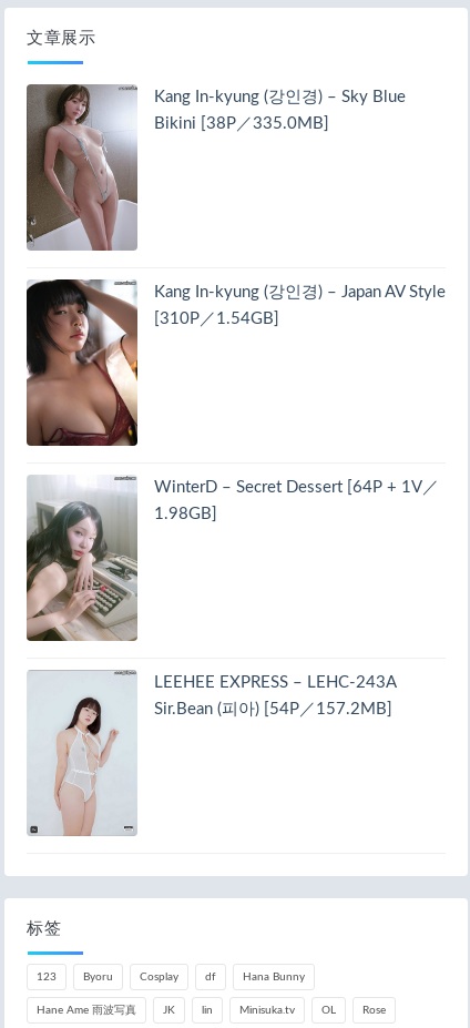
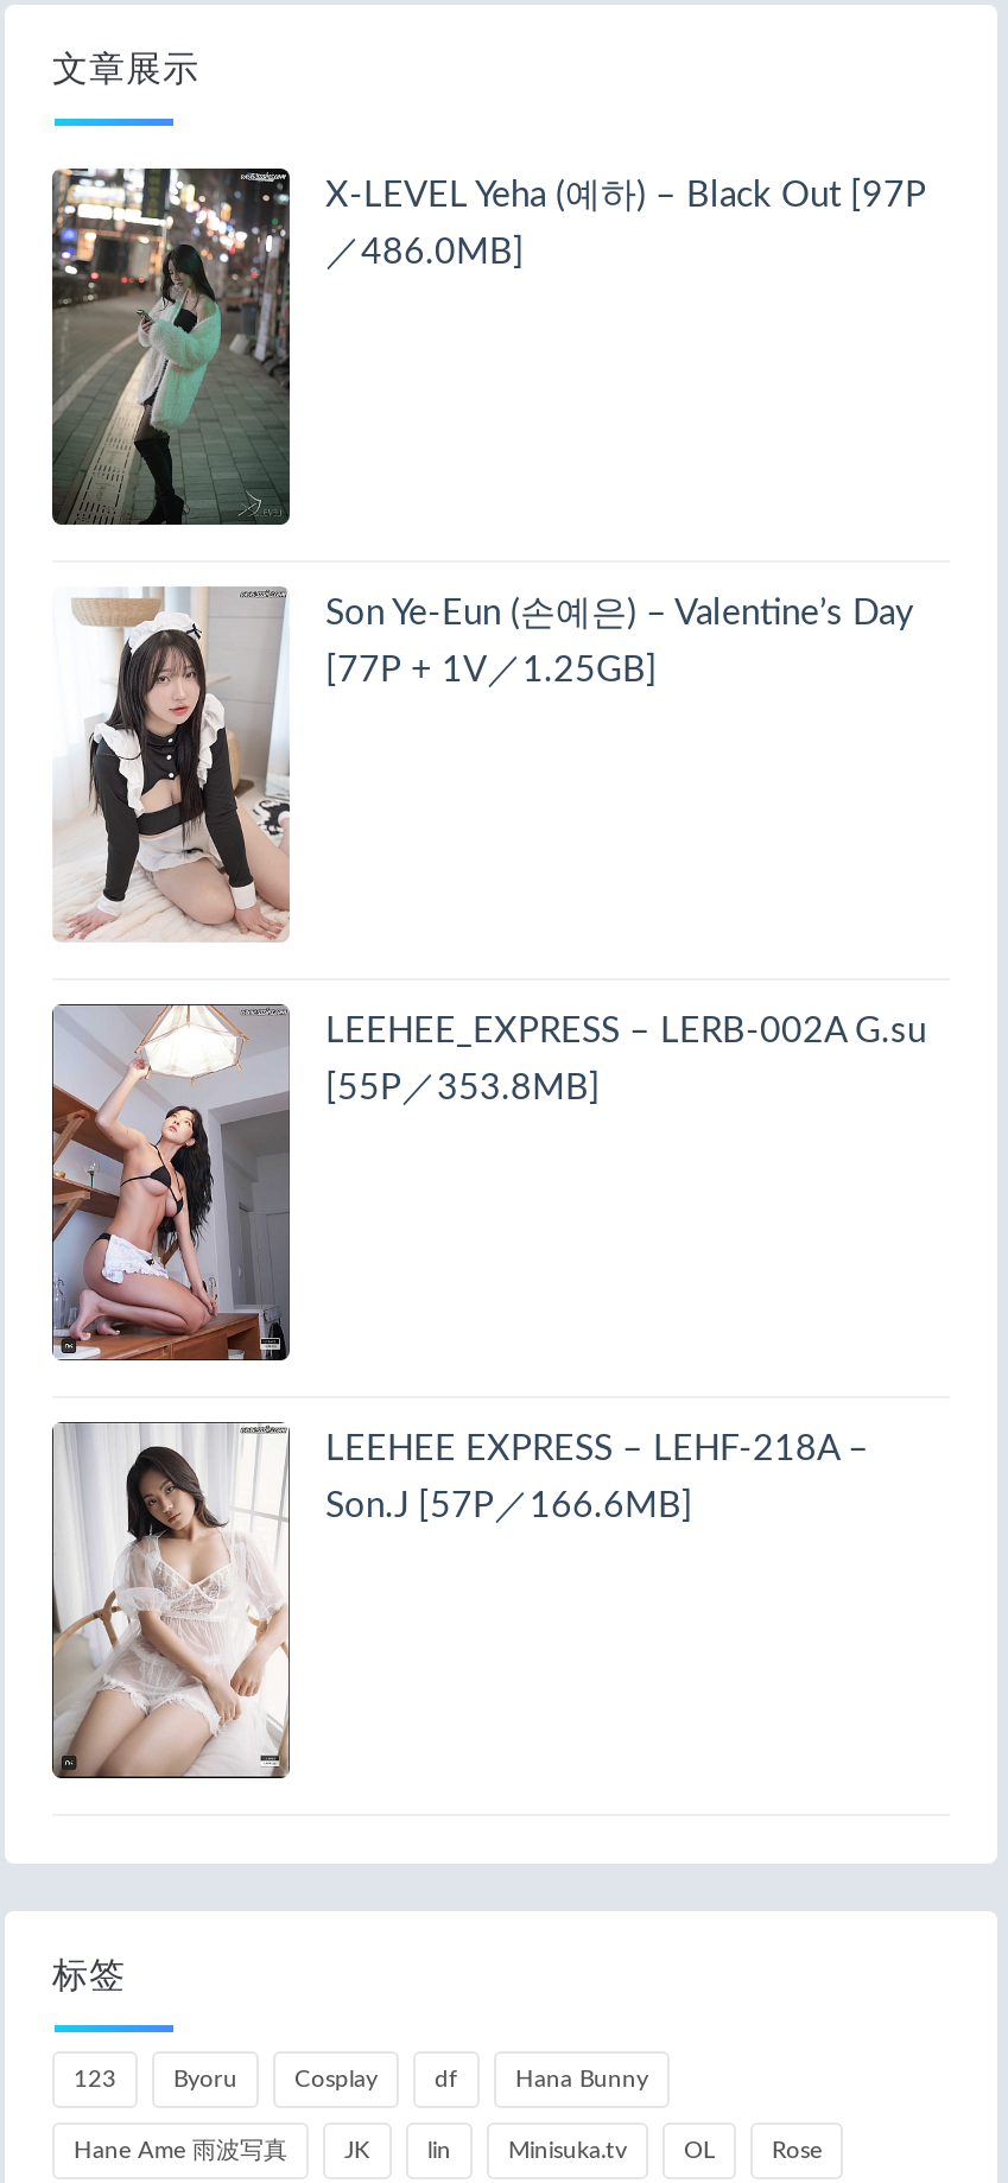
- [image]
- Kang In-kyung (강인경) – Sky Blue
+ [image]
+ X-LEVEL Yeha (예하) – Black Out [97P

- Bikini [38P／335.0MB]
+ ／486.0MB]

- [image]
- Kang In-kyung (강인경) – Japan AV Style
+ [image]
+ Son Ye-Eun (손예은) – Valentine’s Day

- [310P／1.54GB]
+ [77P + 1V／1.25GB]

- [image]
- WinterD – Secret Dessert [64P + 1V／
+ [image]
+ LEEHEE_EXPRESS – LERB-002A G.su

- 1.98GB]
+ [55P／353.8MB]

- [image]
- LEEHEE EXPRESS – LEHC-243A
+ [image]
+ LEEHEE EXPRESS – LEHF-218A –

- Sir.Bean (피아) [54P／157.2MB]
+ Son.J [57P／166.6MB]
